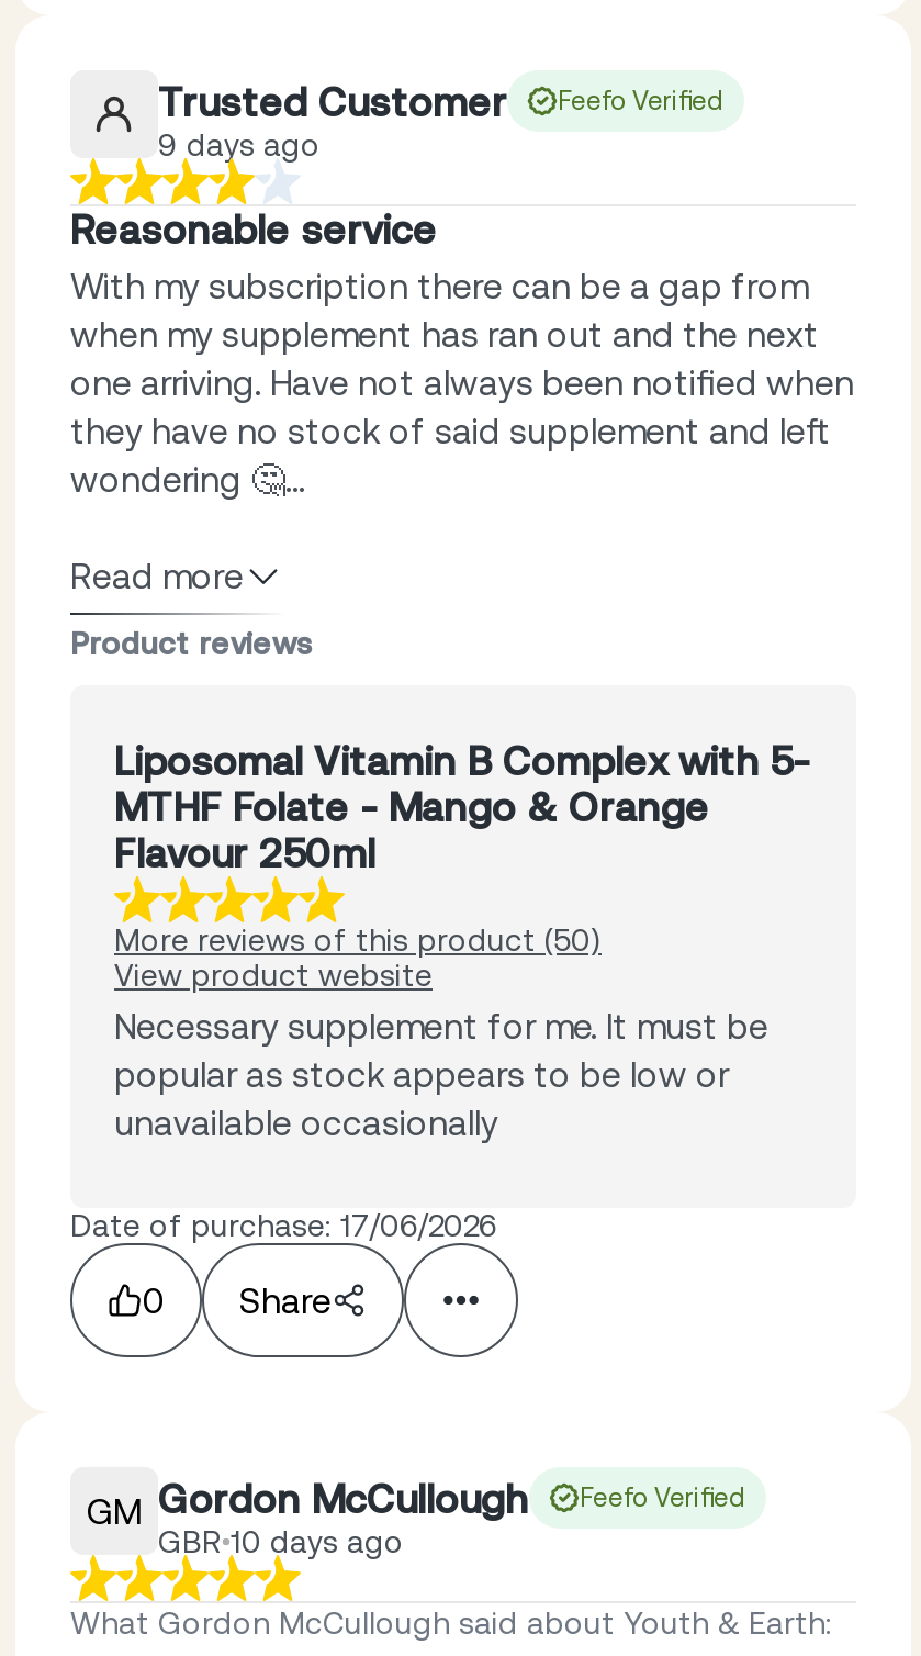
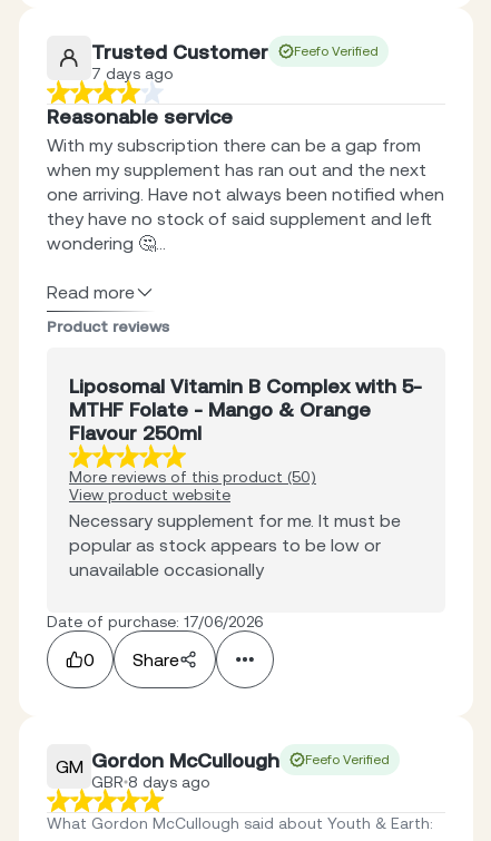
- 9 days ago
+ 7 days ago

- GBR 10 days ago
+ GBR 8 days ago
